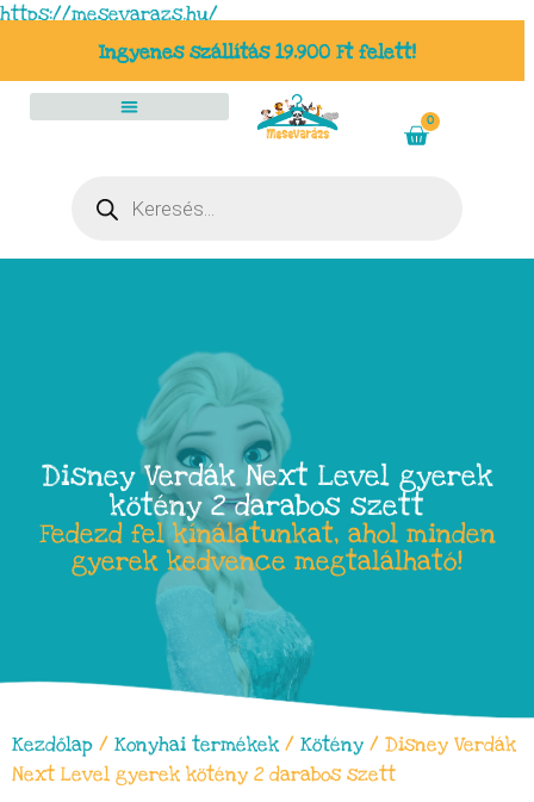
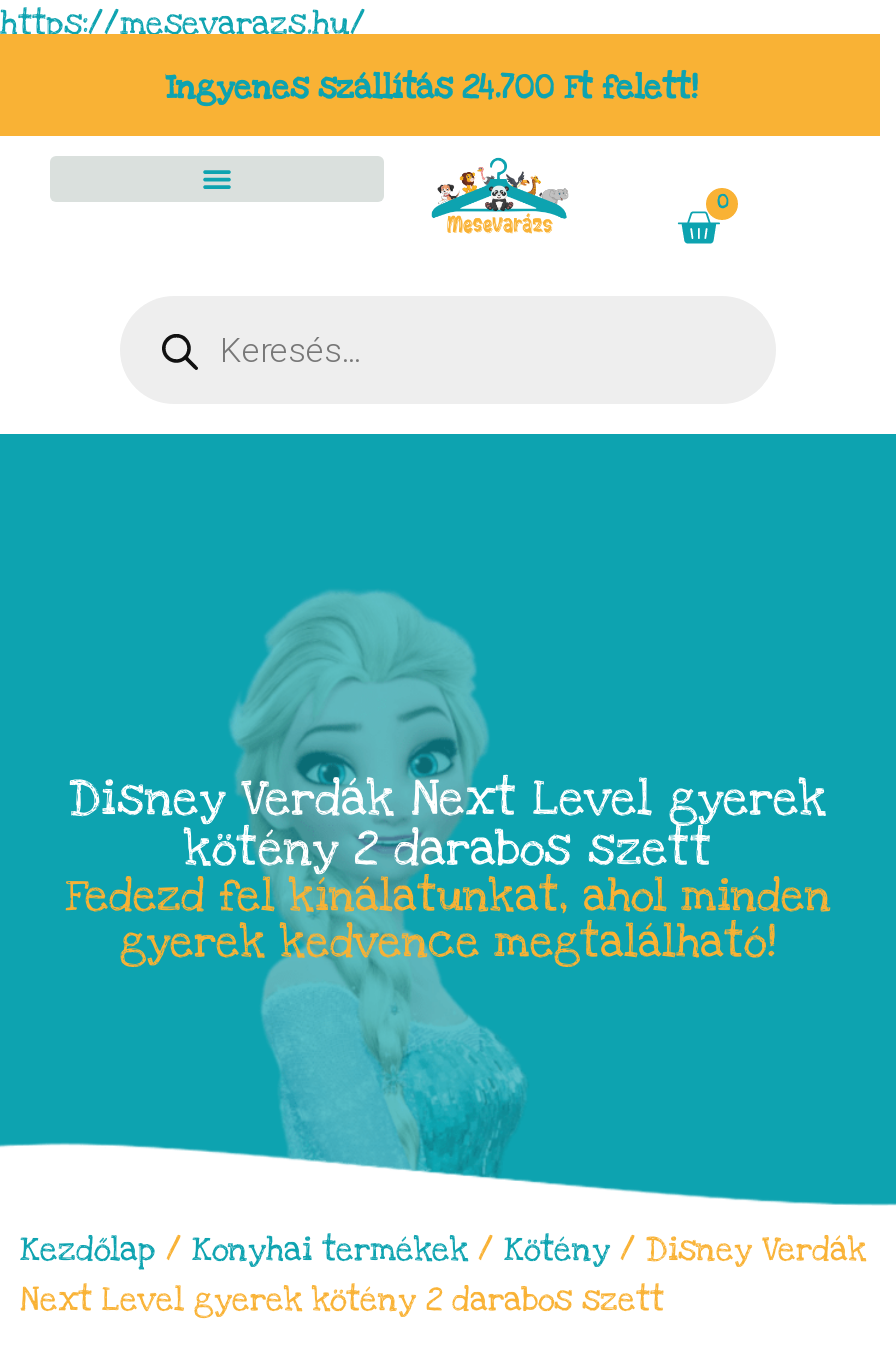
- Ingyenes szállítás 19.900 Ft felett!
+ Ingyenes szállítás 24.700 Ft felett!
